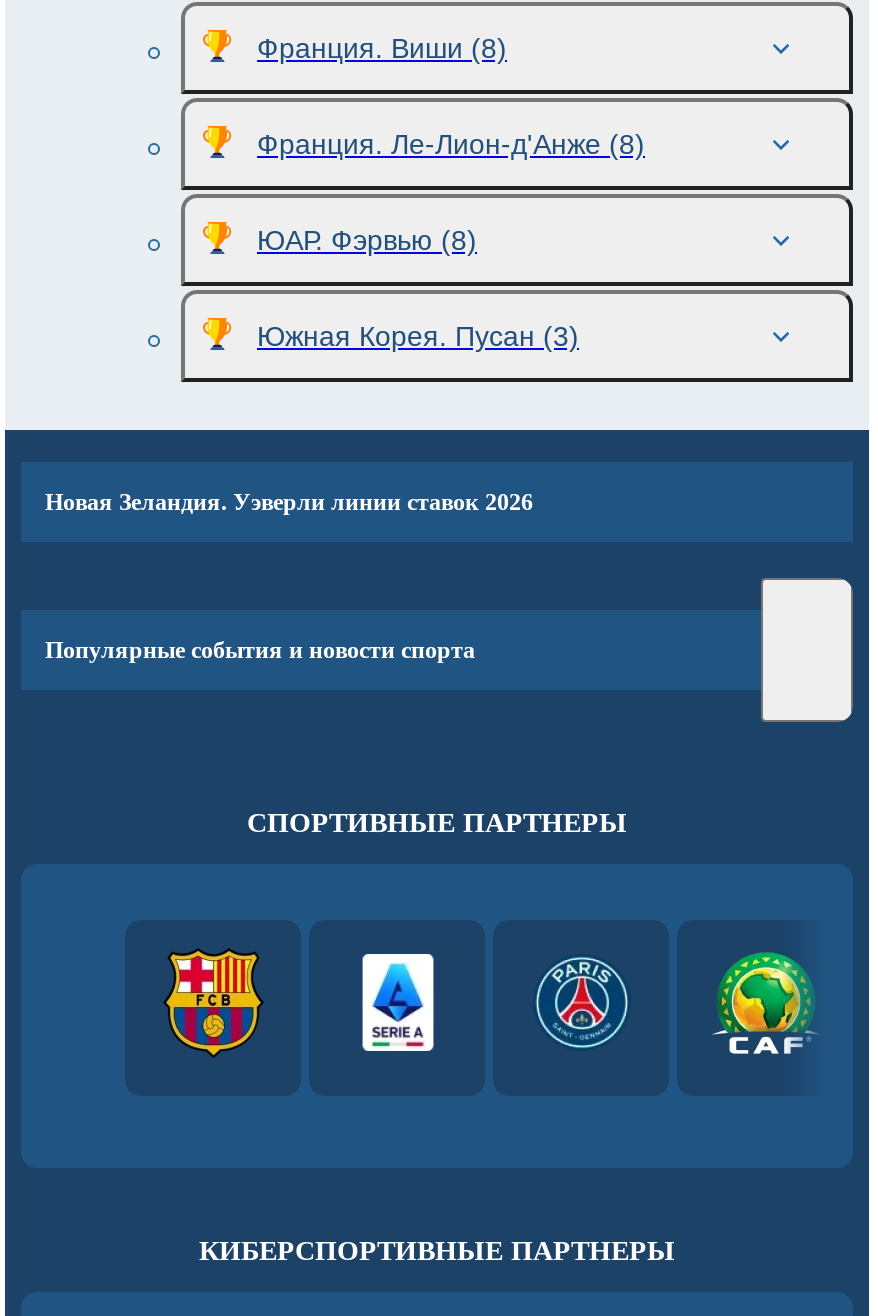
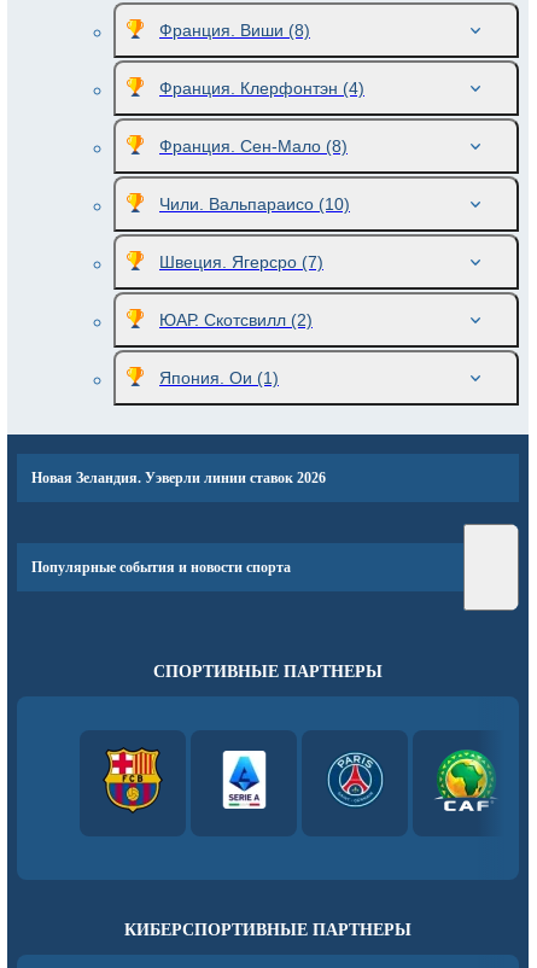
- Франция. Ле-Лион-д'Анже (8)
- ЮАР. Фэрвью (8)
- Южная Корея. Пусан (3)
+ Франция. Клерфонтэн (4)
+ Франция. Сен-Мало (8)
+ Чили. Вальпараисо (10)
+ Швеция. Ягерсро (7)
+ ЮАР. Скотсвилл (2)
+ Япония. Ои (1)
